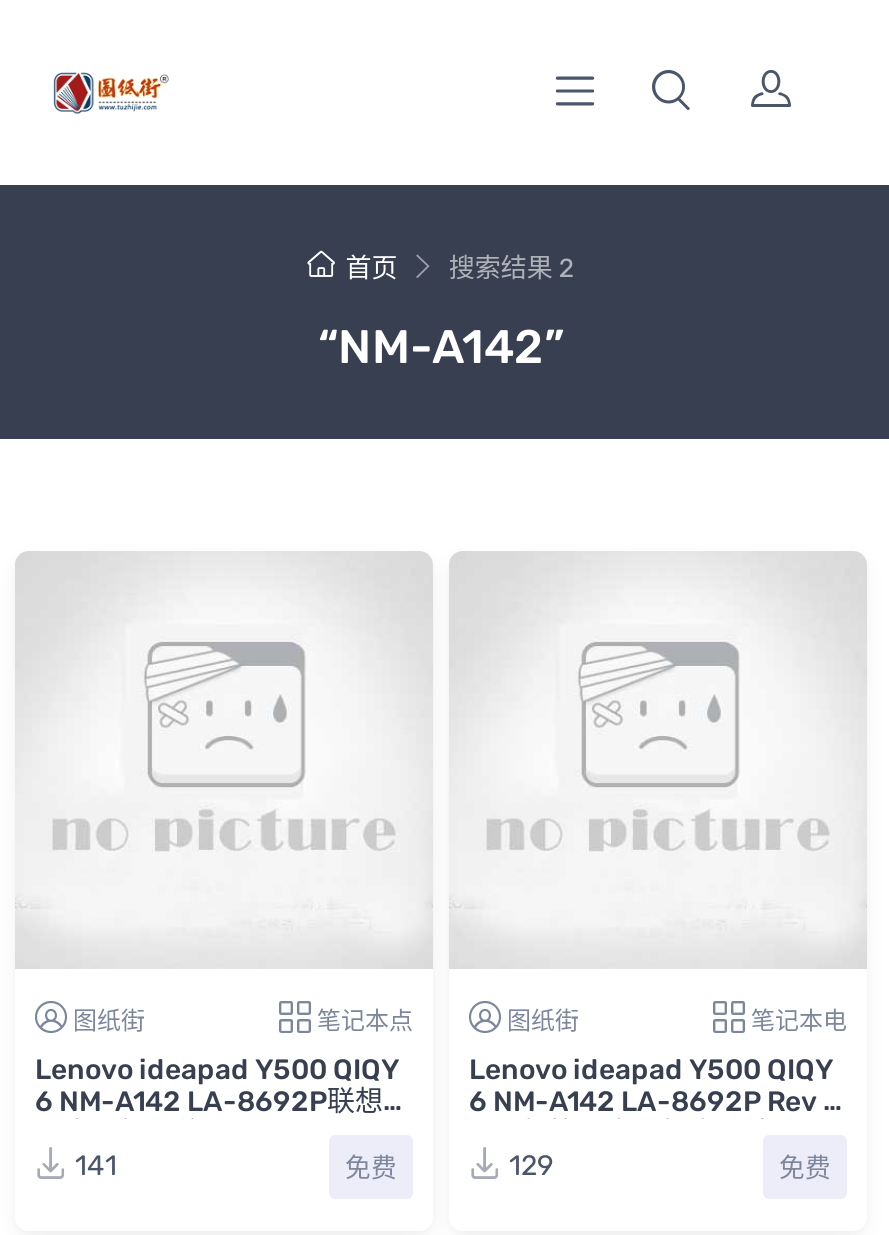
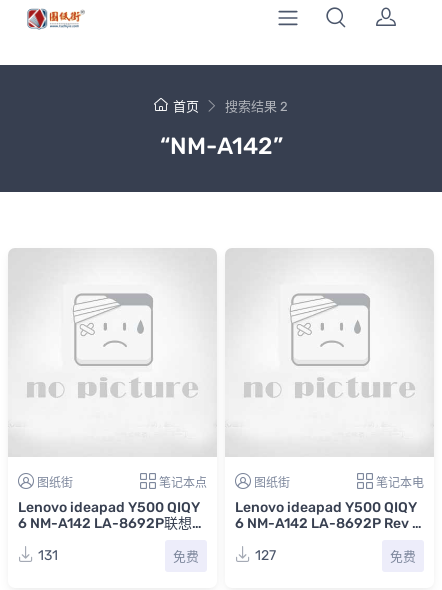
- 141
+ 131

- 129
+ 127
